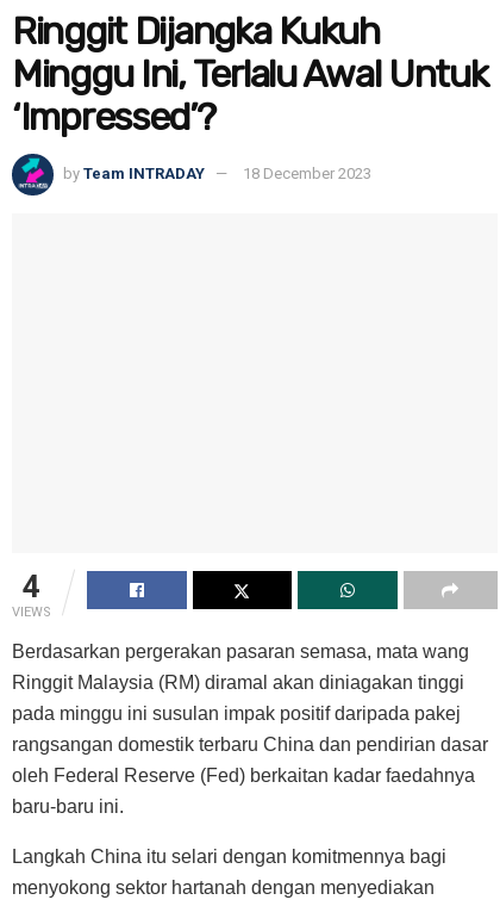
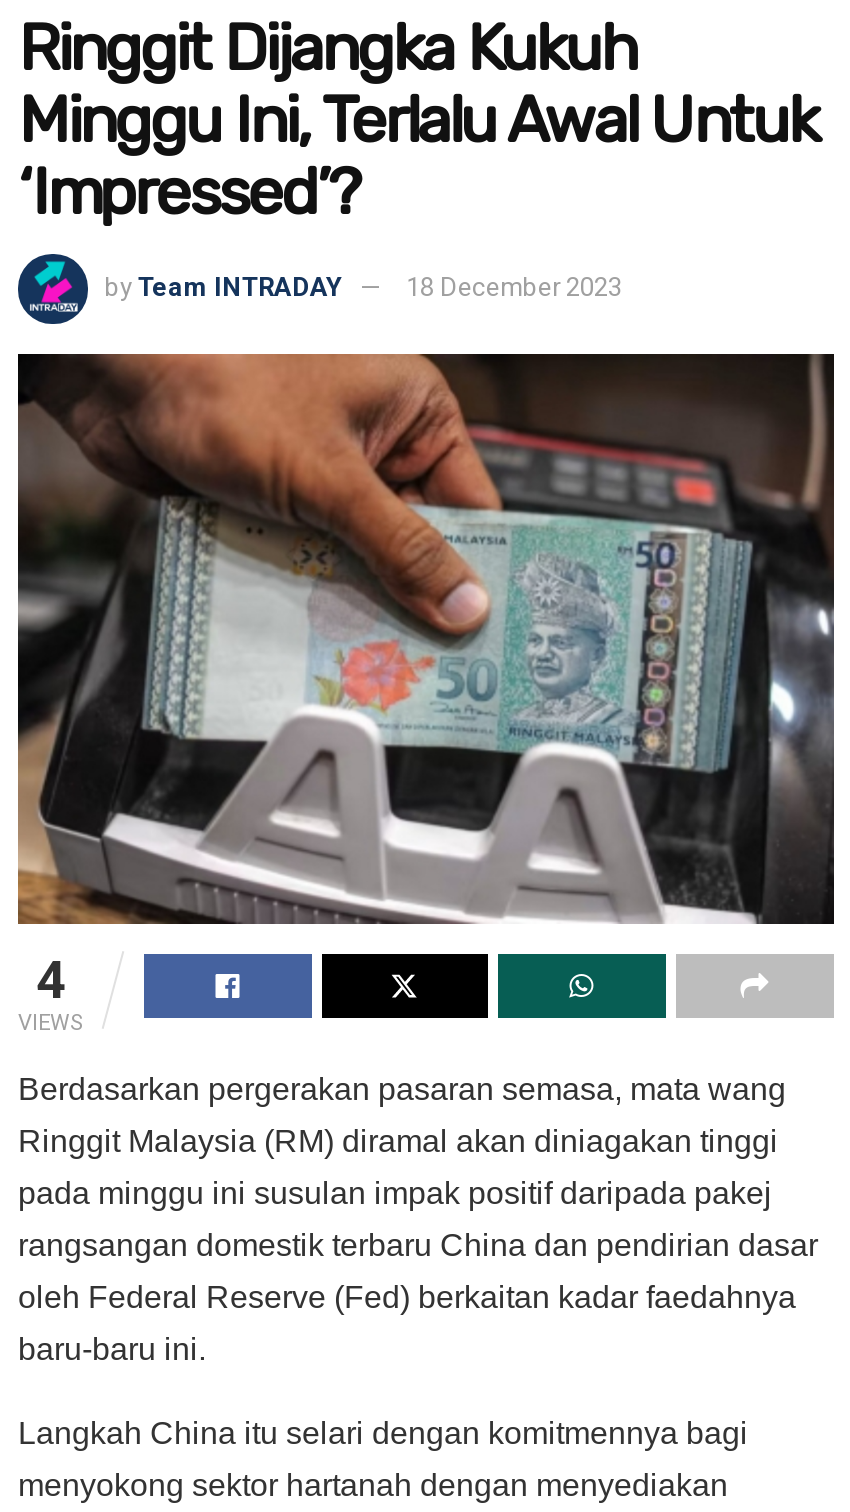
+ [image]
